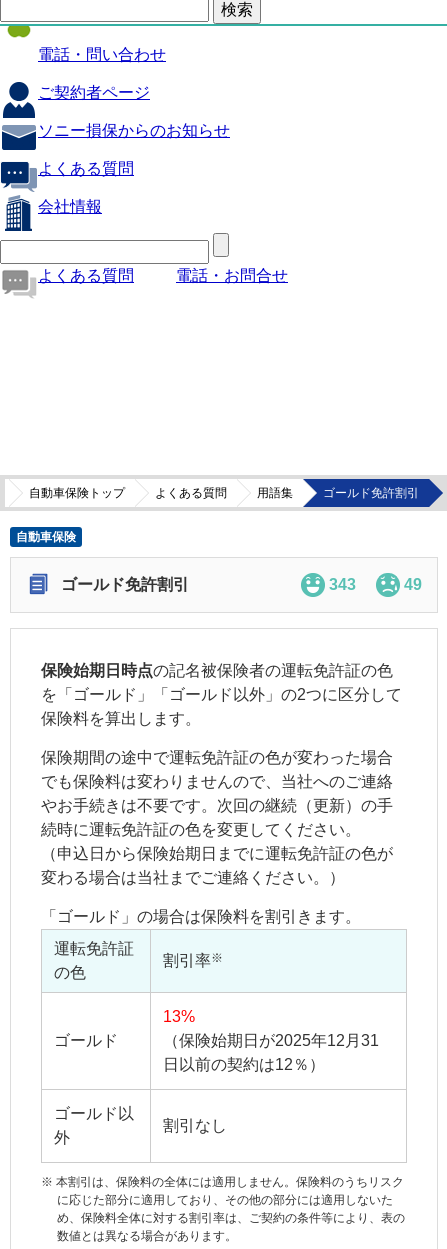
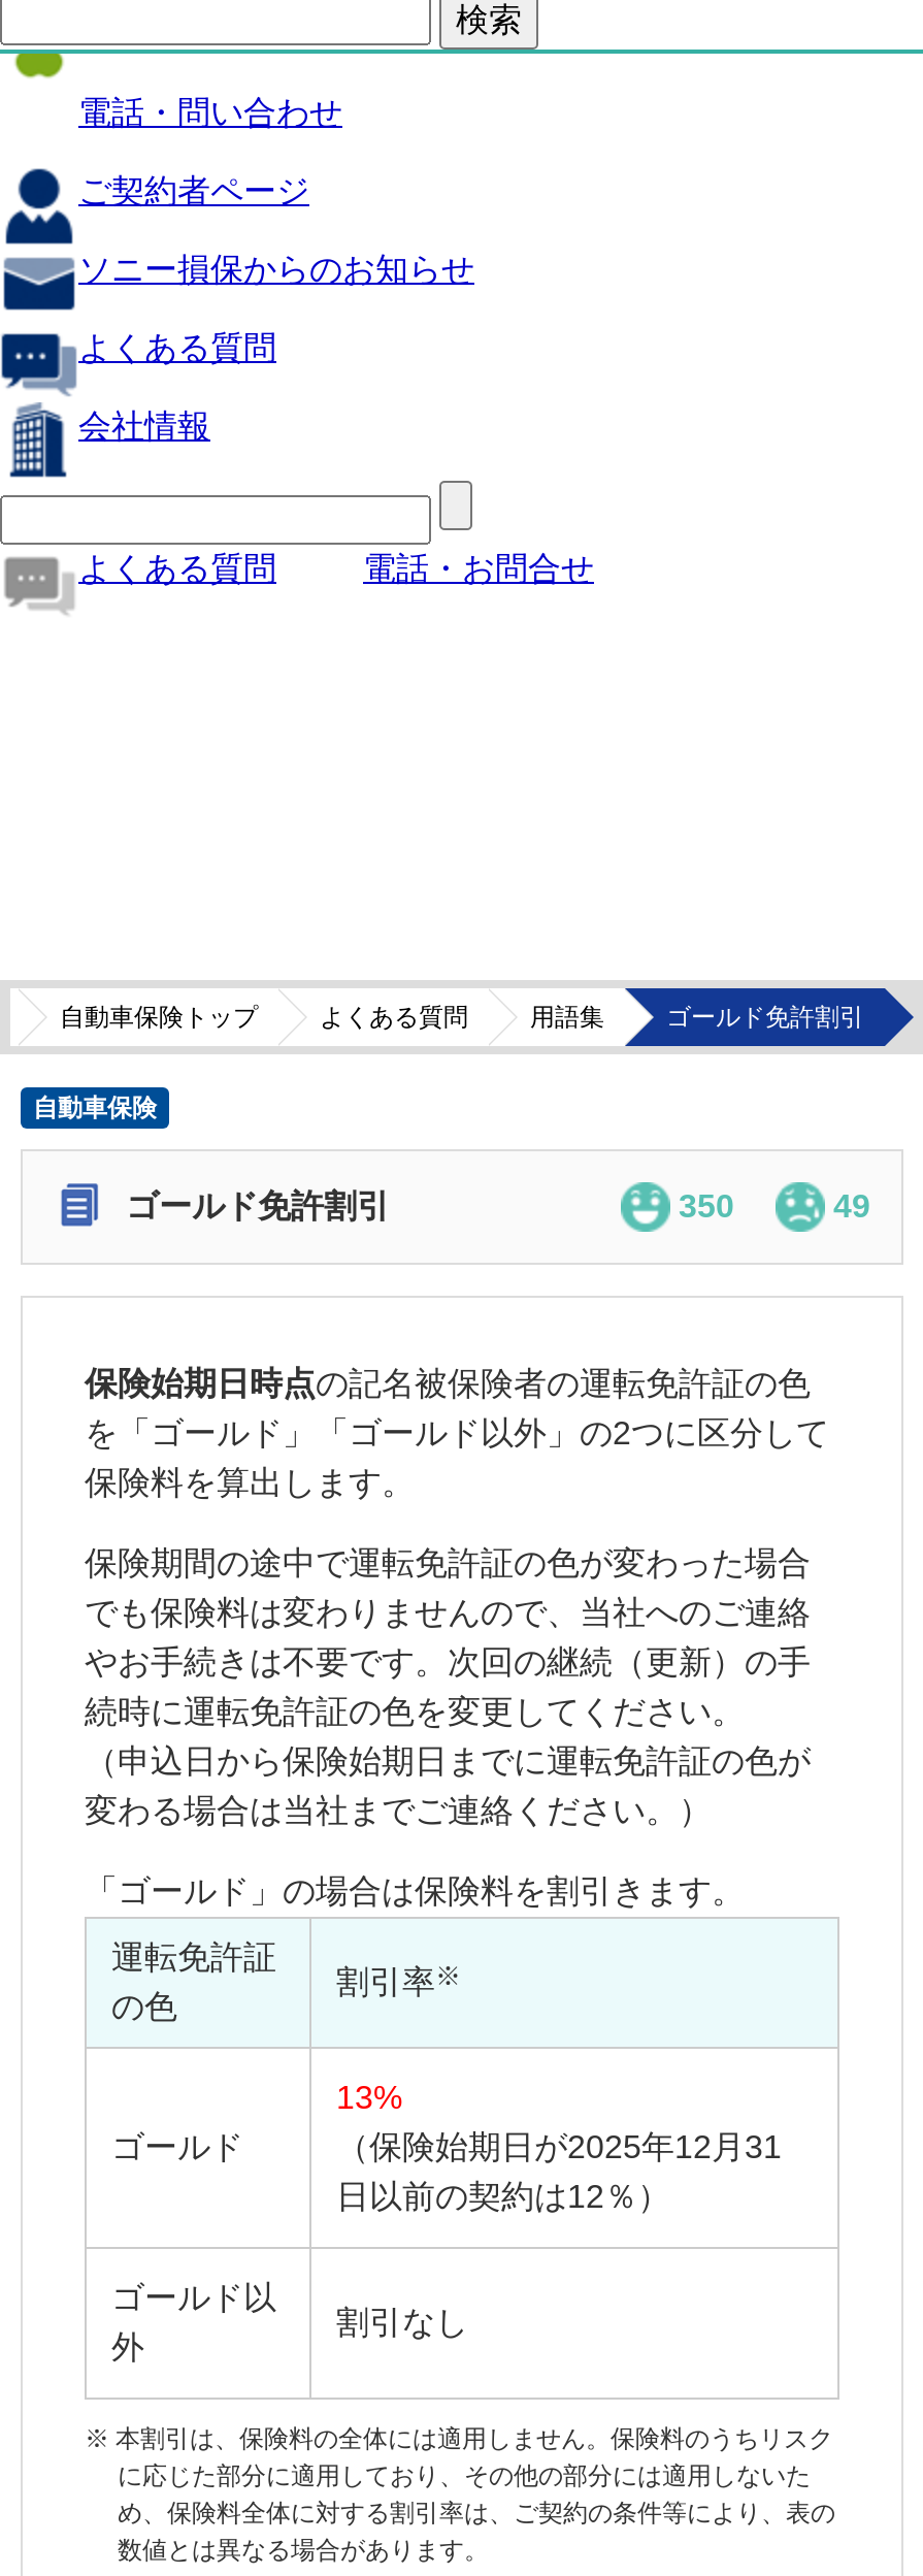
- 343
+ 350
